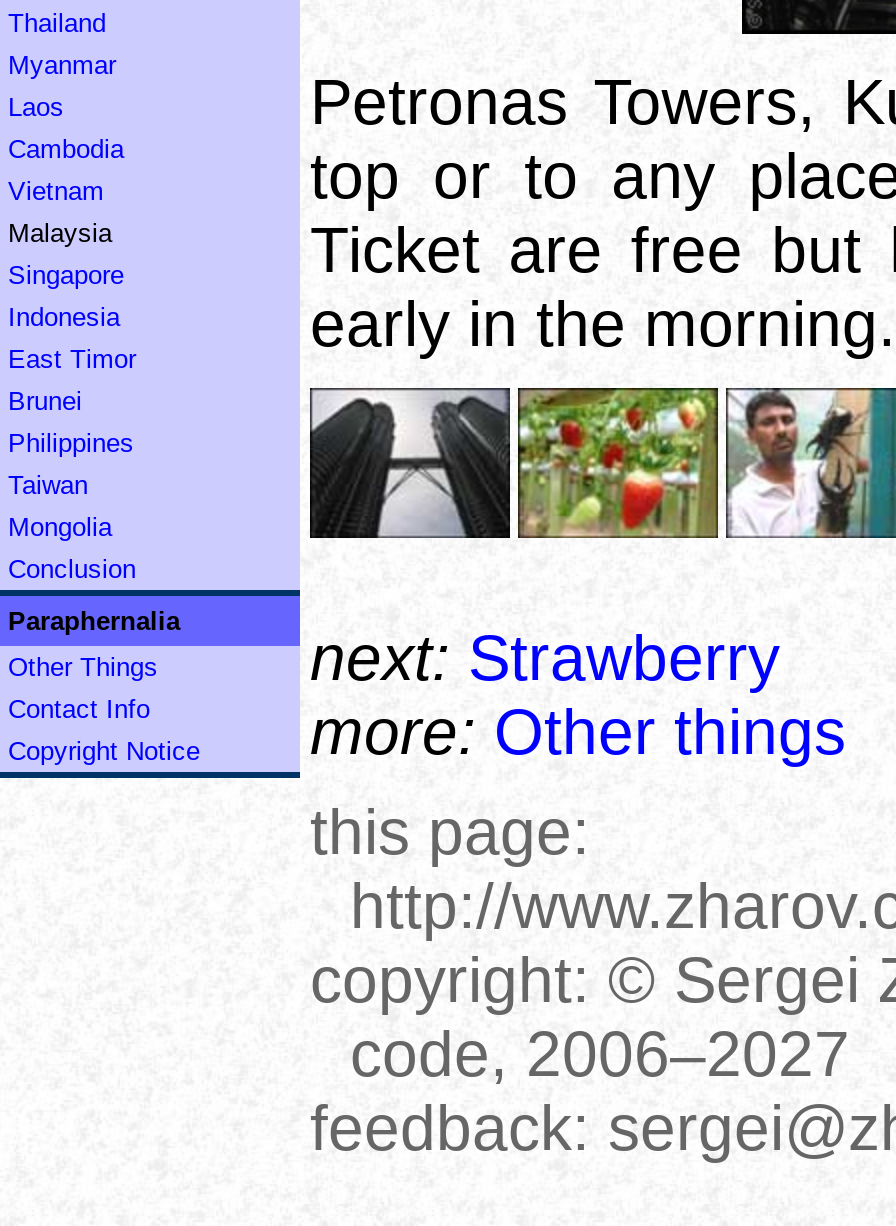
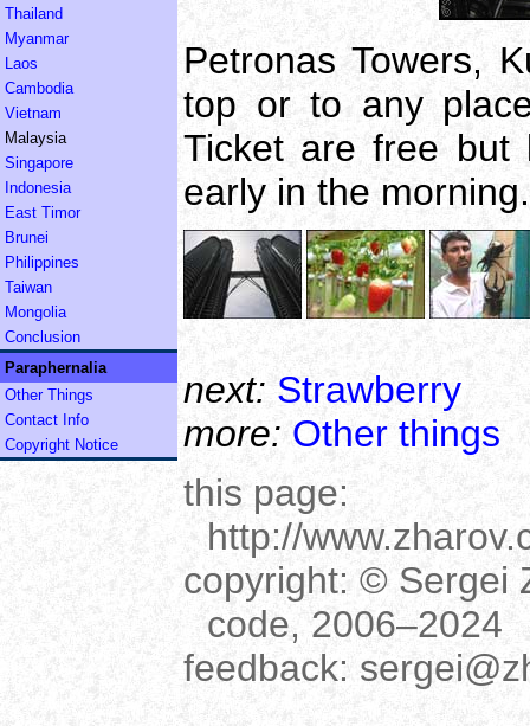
- code, 2006–2027
+ code, 2006–2024
